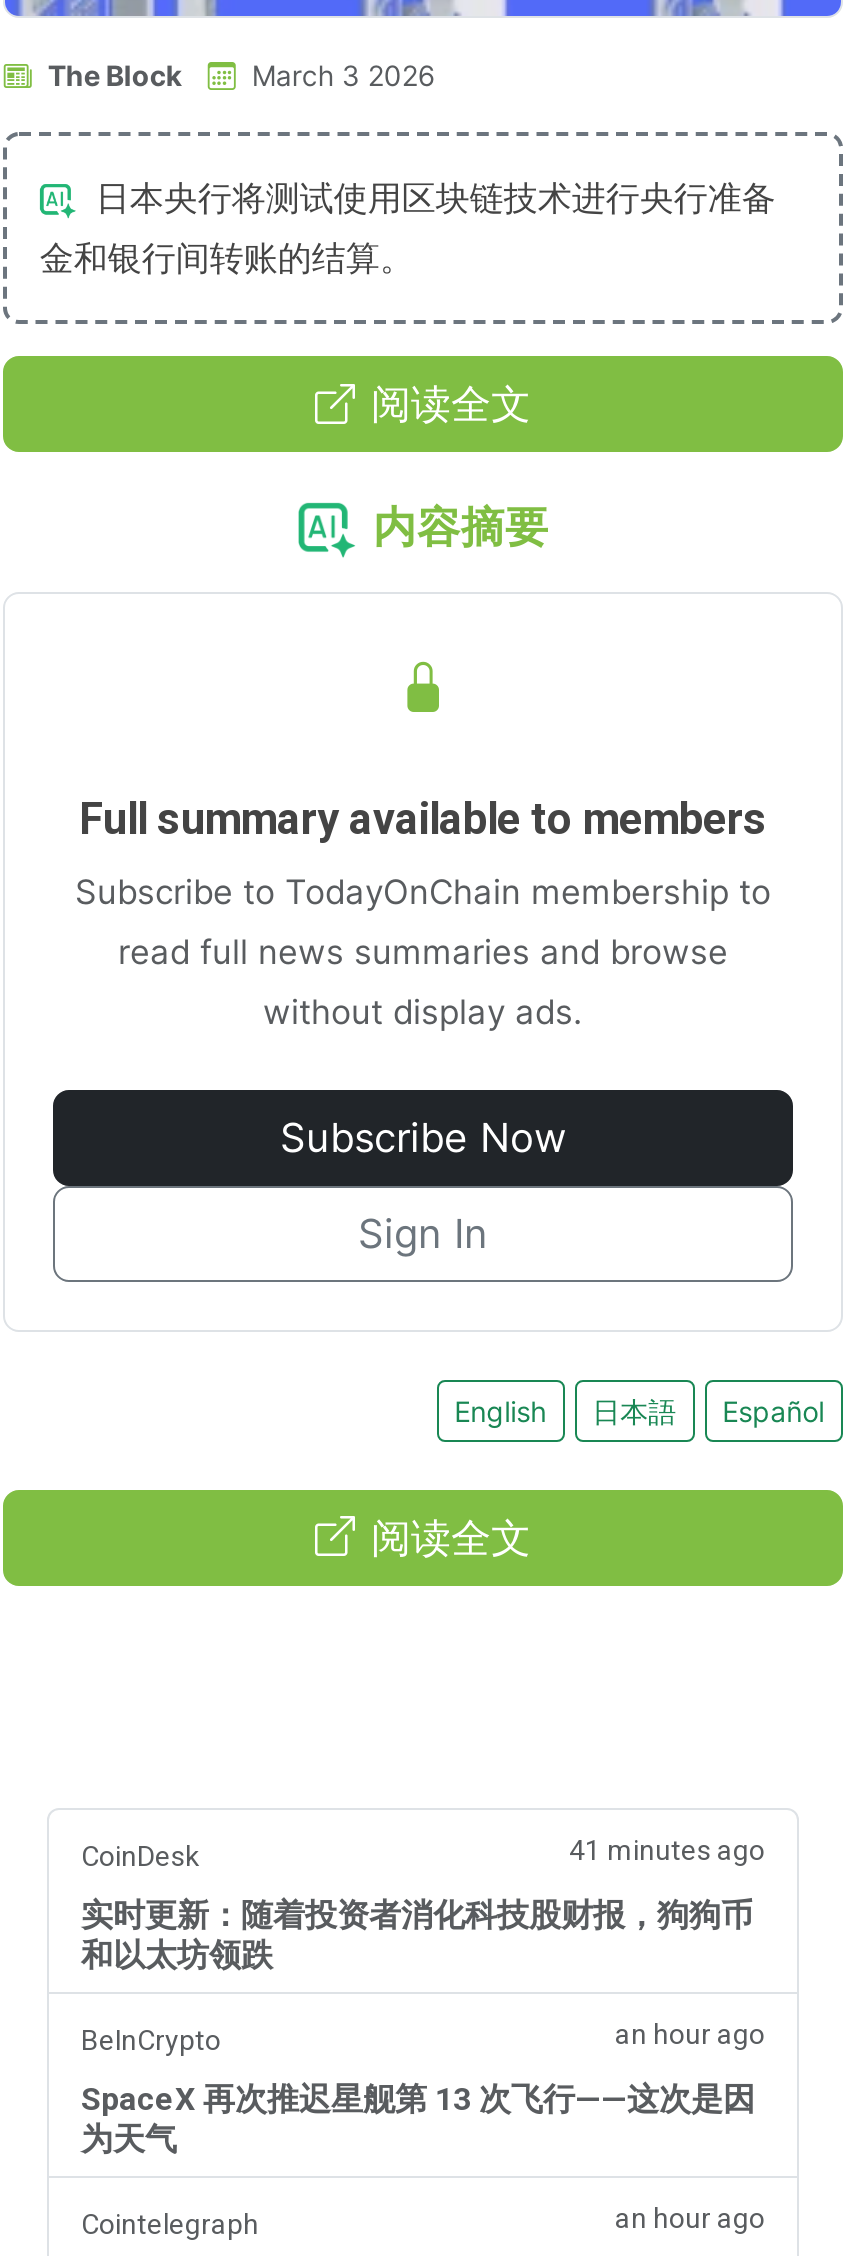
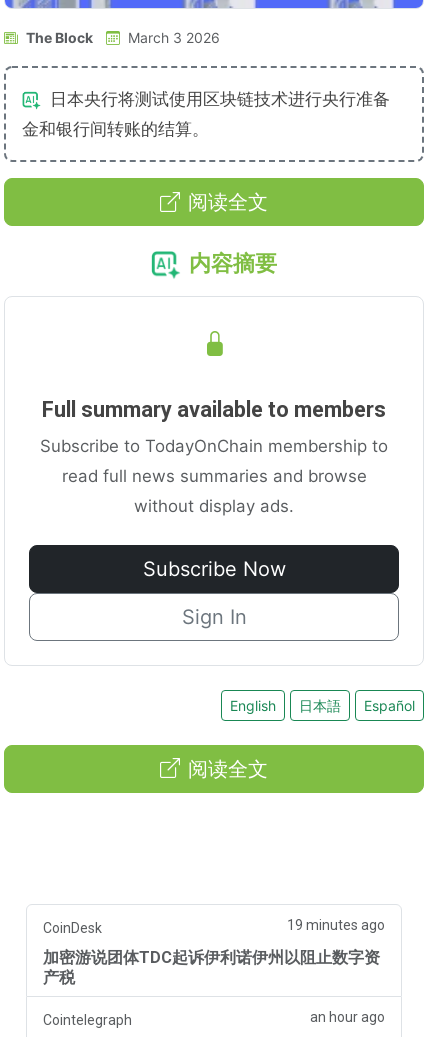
- 41 minutes ago
- 实时更新：随着投资者消化科技股财报，狗狗币
- 和以太坊领跌
- BeInCrypto
- an hour ago
- SpaceX 再次推迟星舰第 13 次飞行——这次是因
- 为天气
+ 19 minutes ago
+ 加密游说团体TDC起诉伊利诺伊州以阻止数字资
+ 产税
